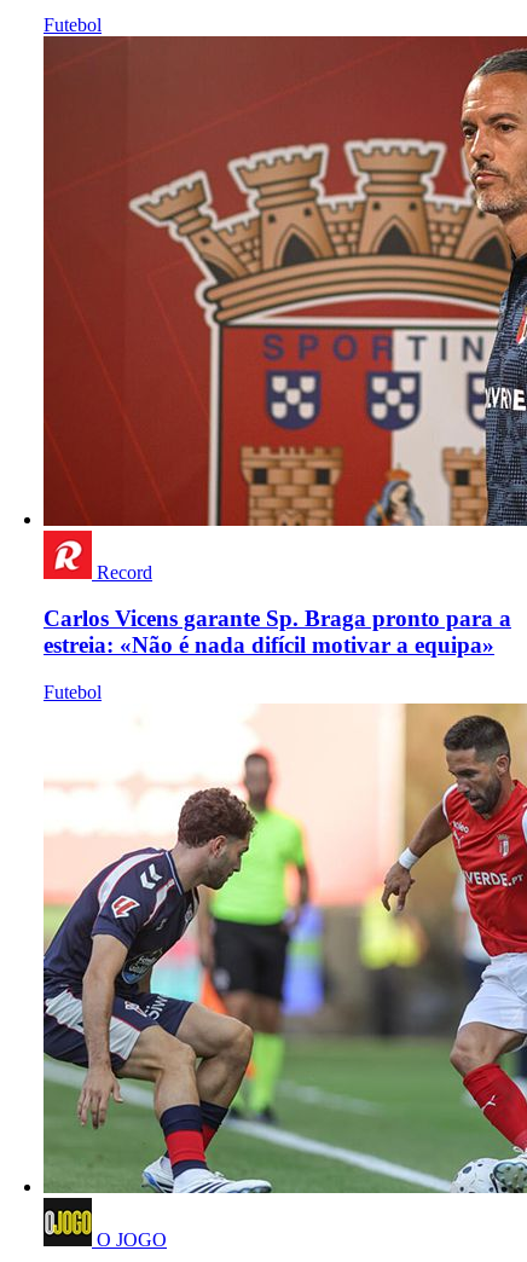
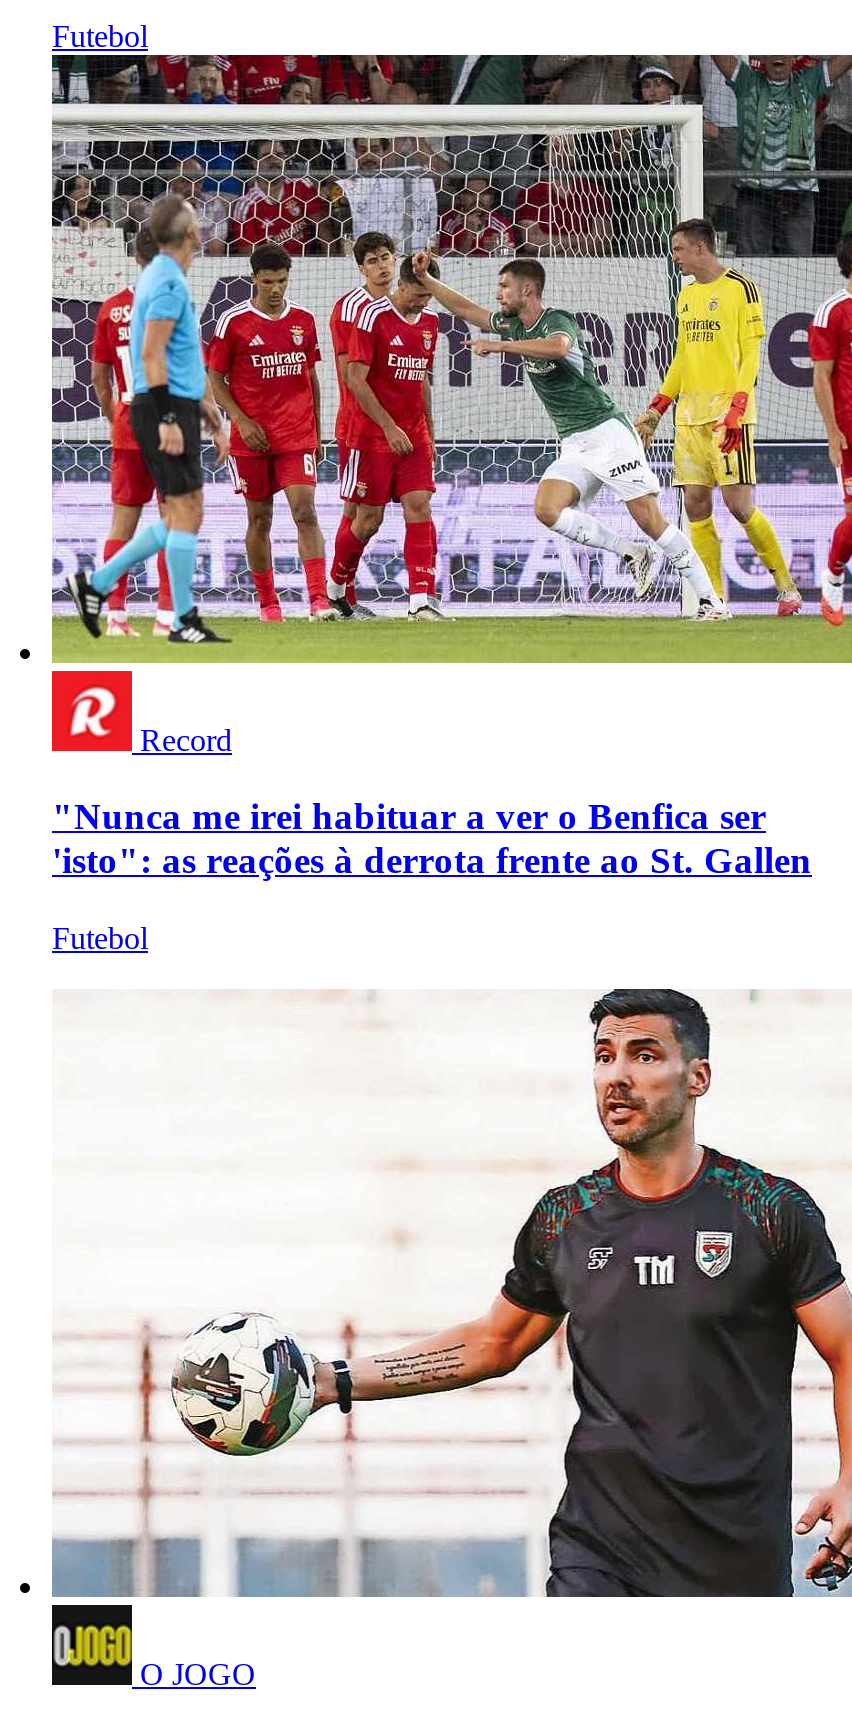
- [image]
+ [image]

- Carlos Vicens garante Sp. Braga pronto para a
- estreia: «Não é nada difícil motivar a equipa»
+ "Nunca me irei habituar a ver o Benfica ser
+ 'isto": as reações à derrota frente ao St. Gallen

- [image]
+ [image]
